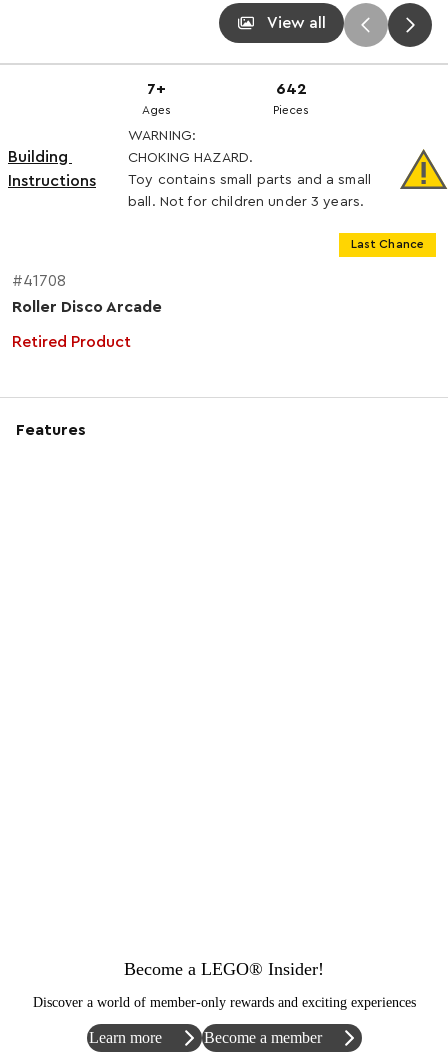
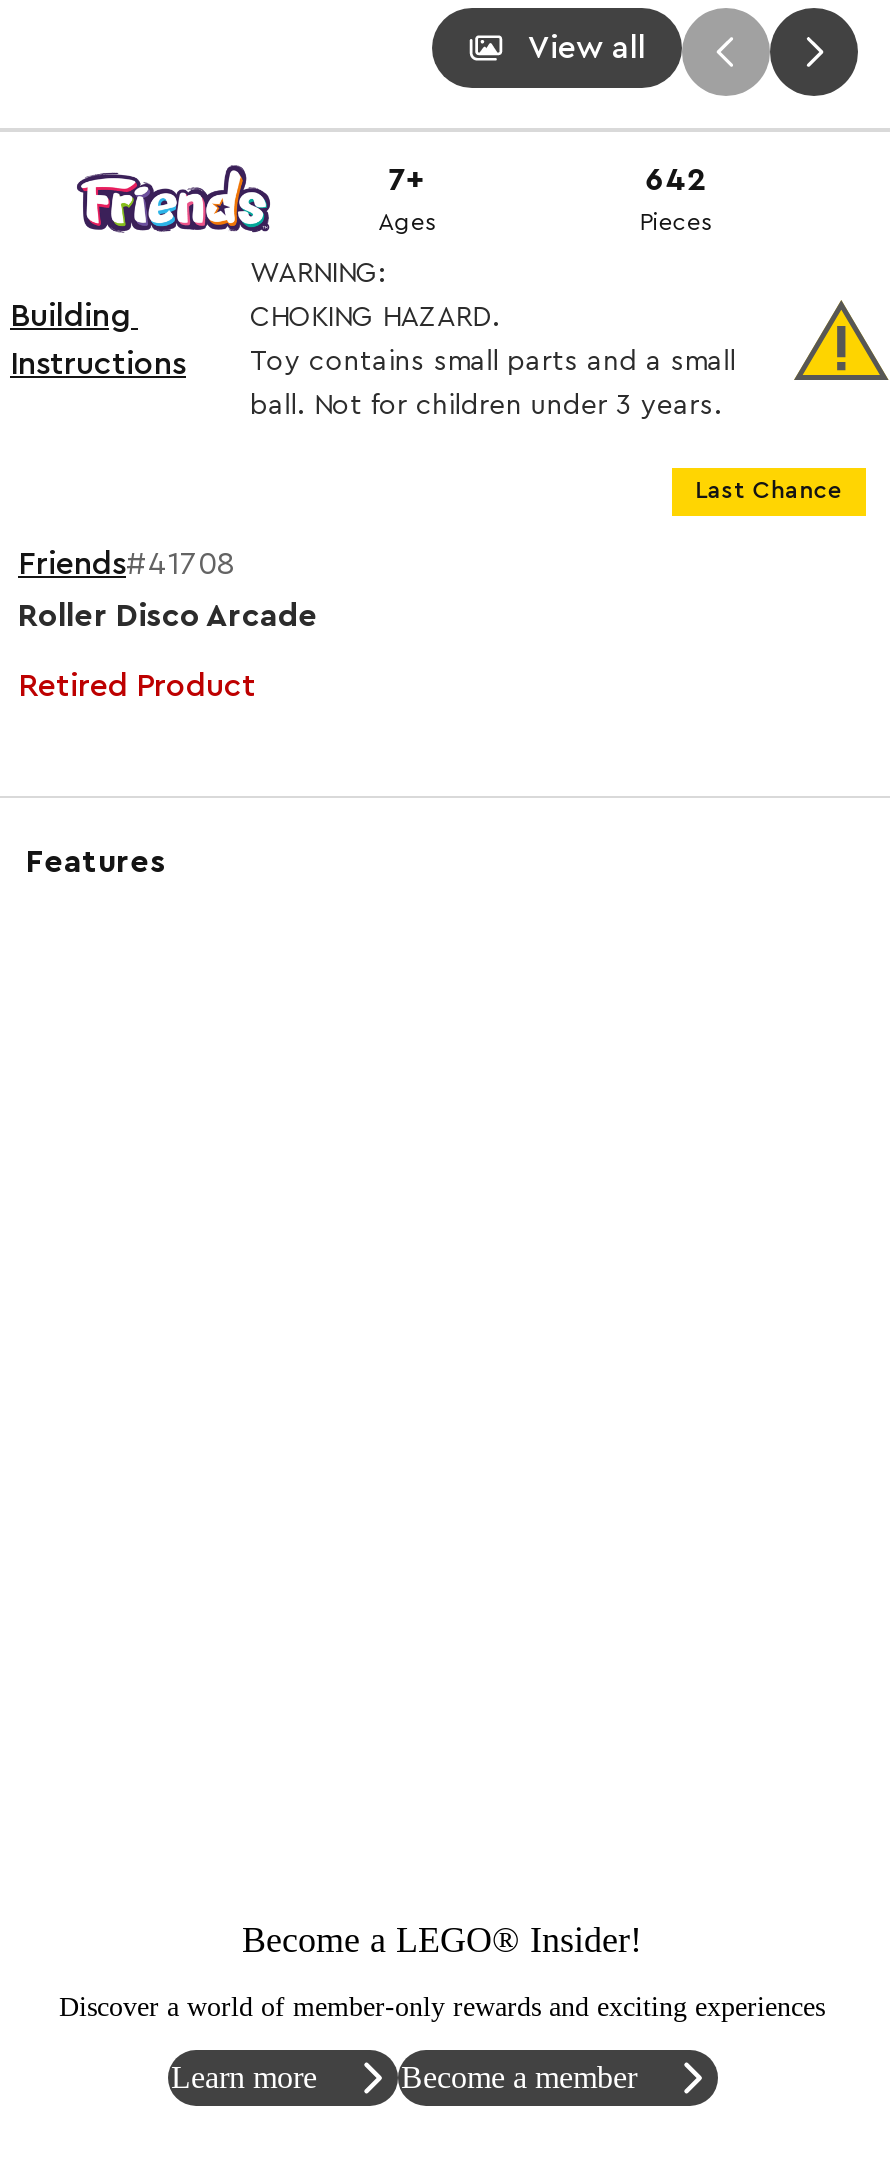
+ [image]

- #41708
+ Friends#41708
